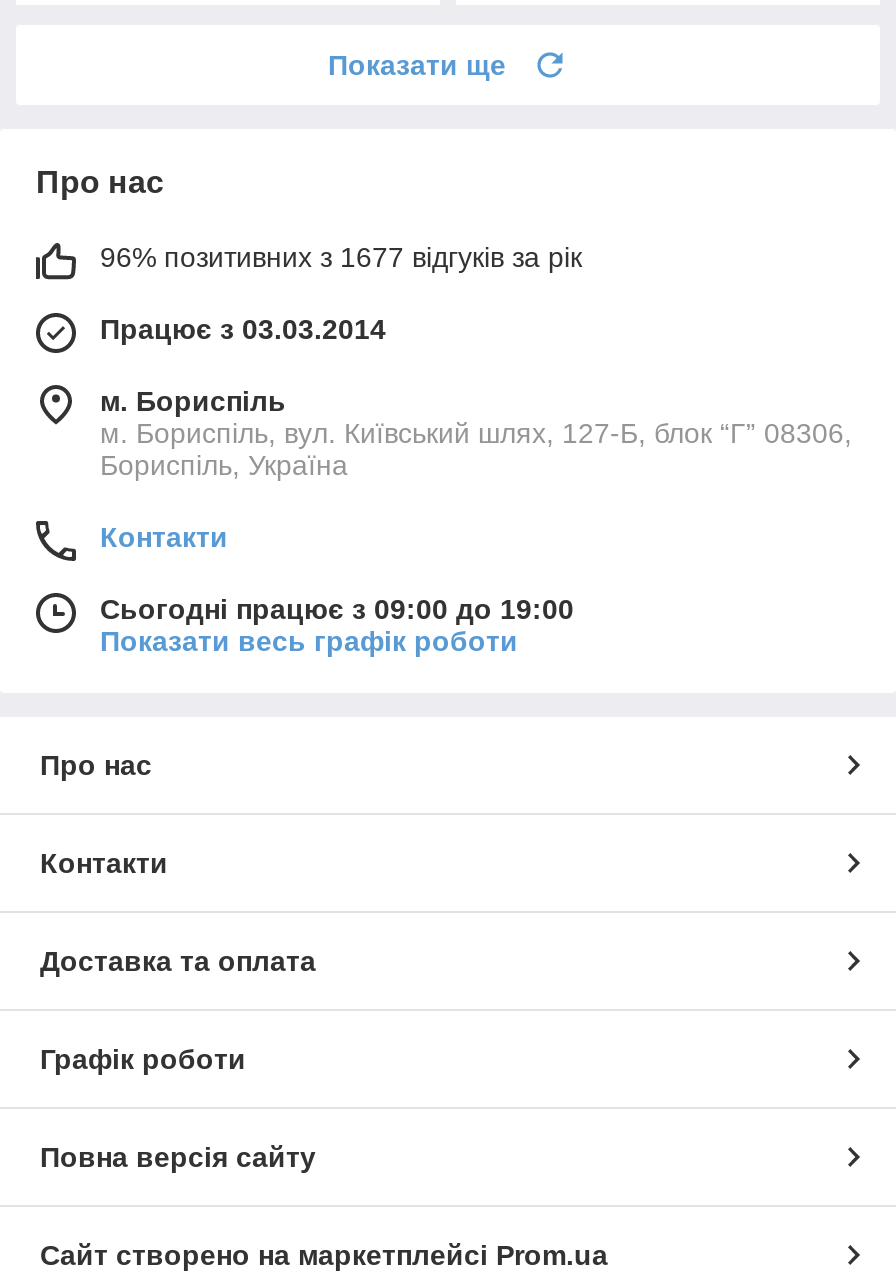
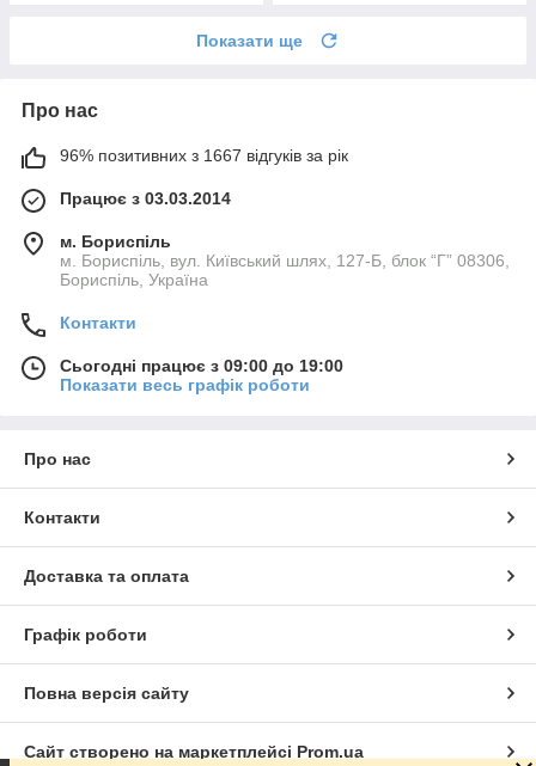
- 96% позитивних з 1677 відгуків за рік
+ 96% позитивних з 1667 відгуків за рік
